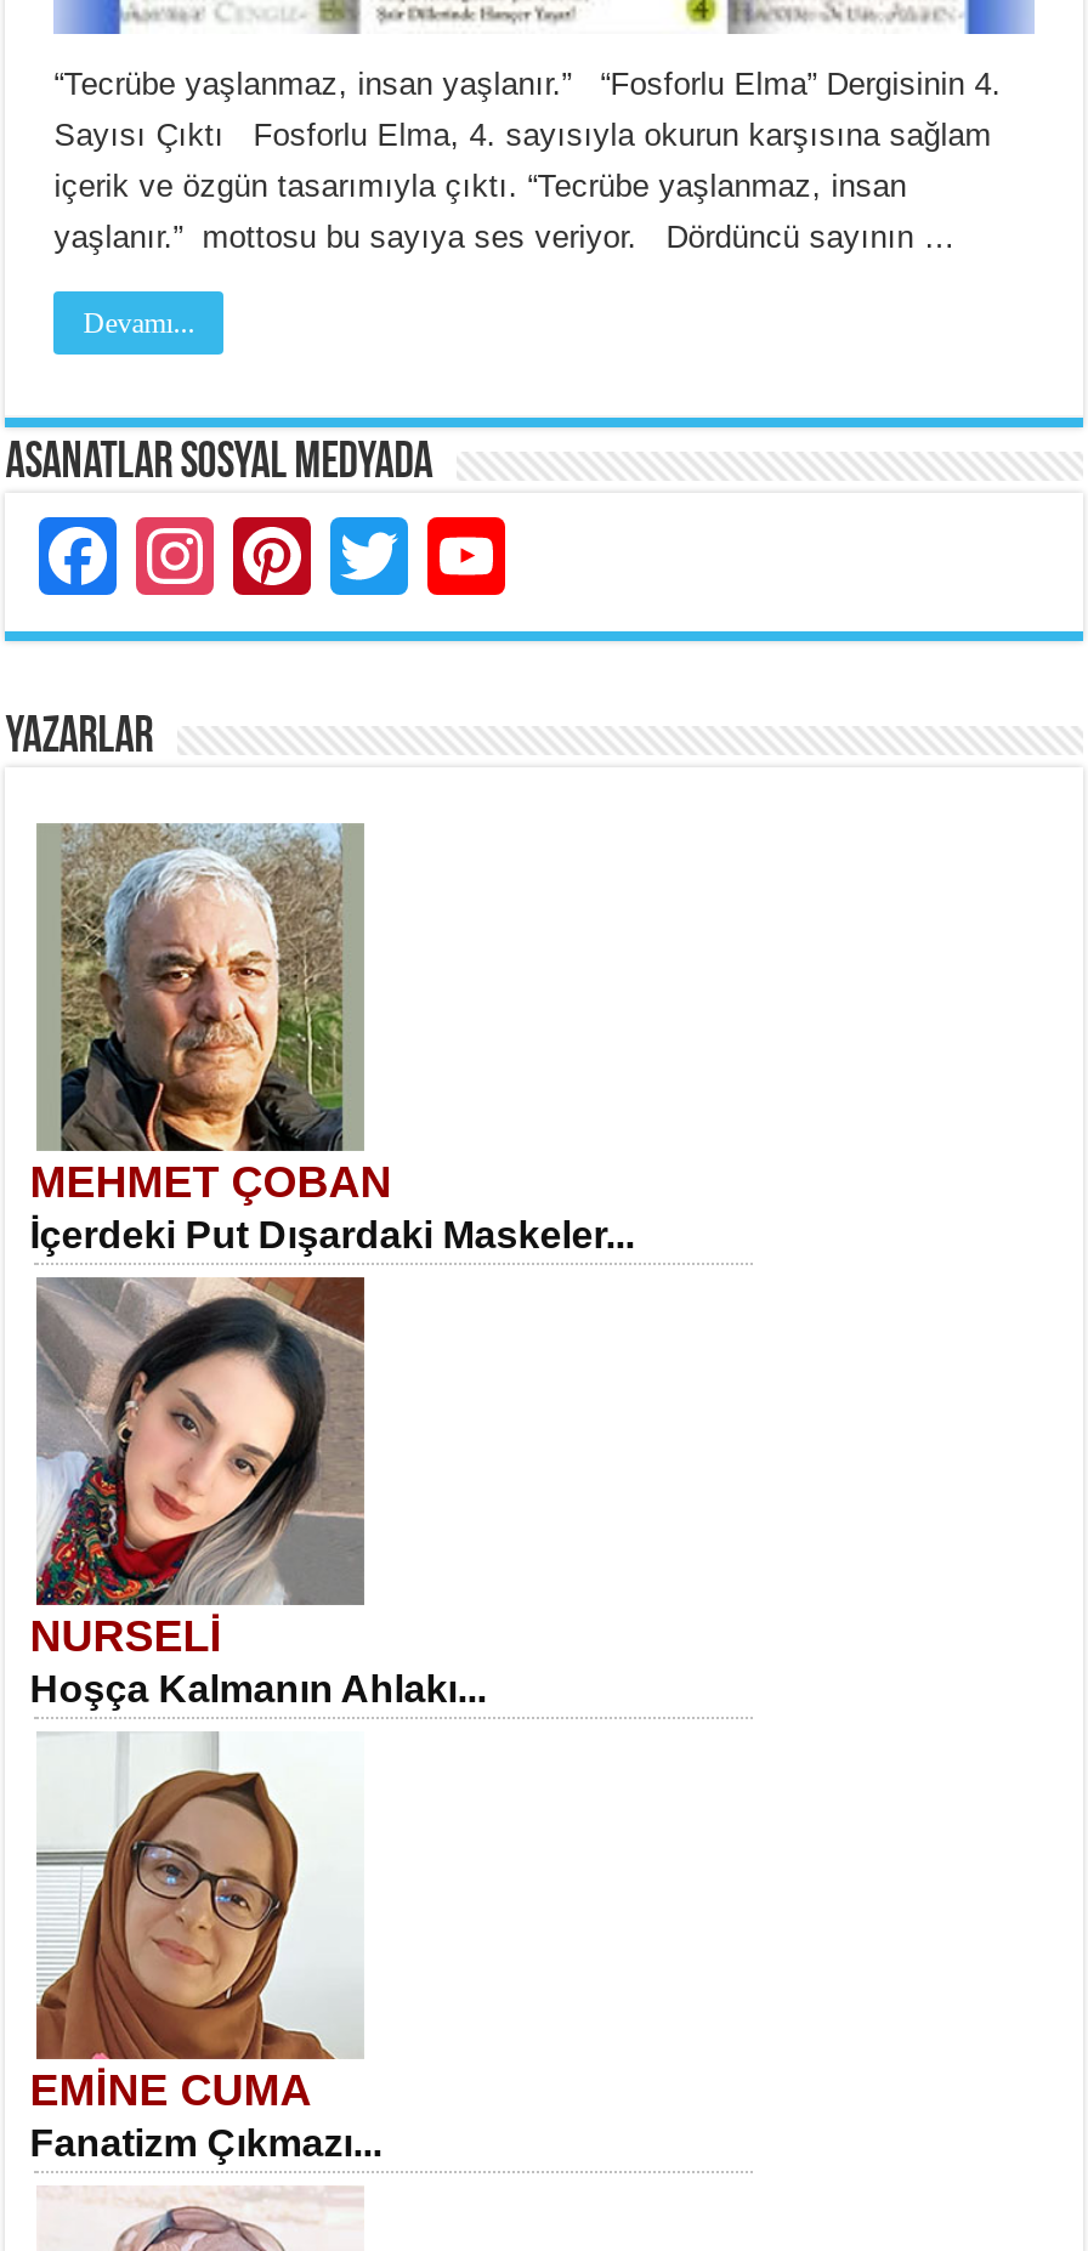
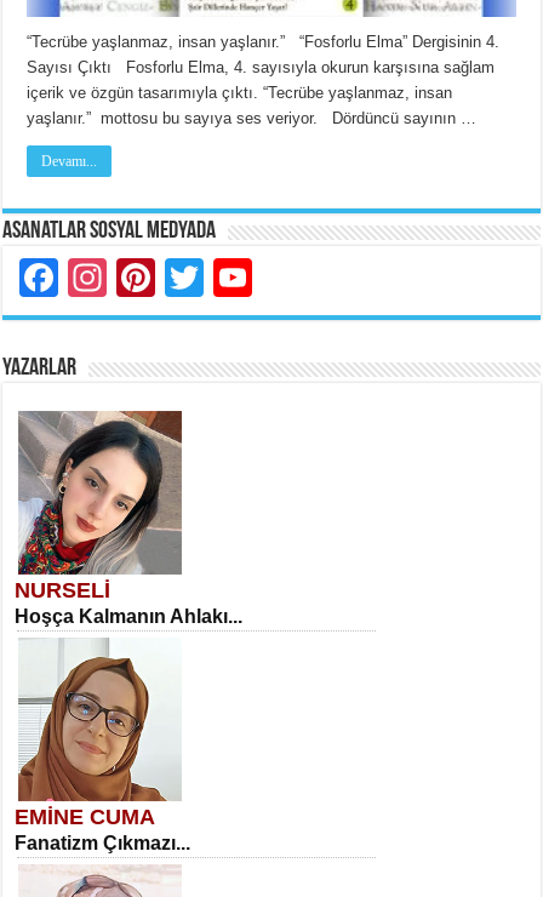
- [image]
- MEHMET ÇOBAN
- İçerdeki Put Dışardaki Maskeler...
